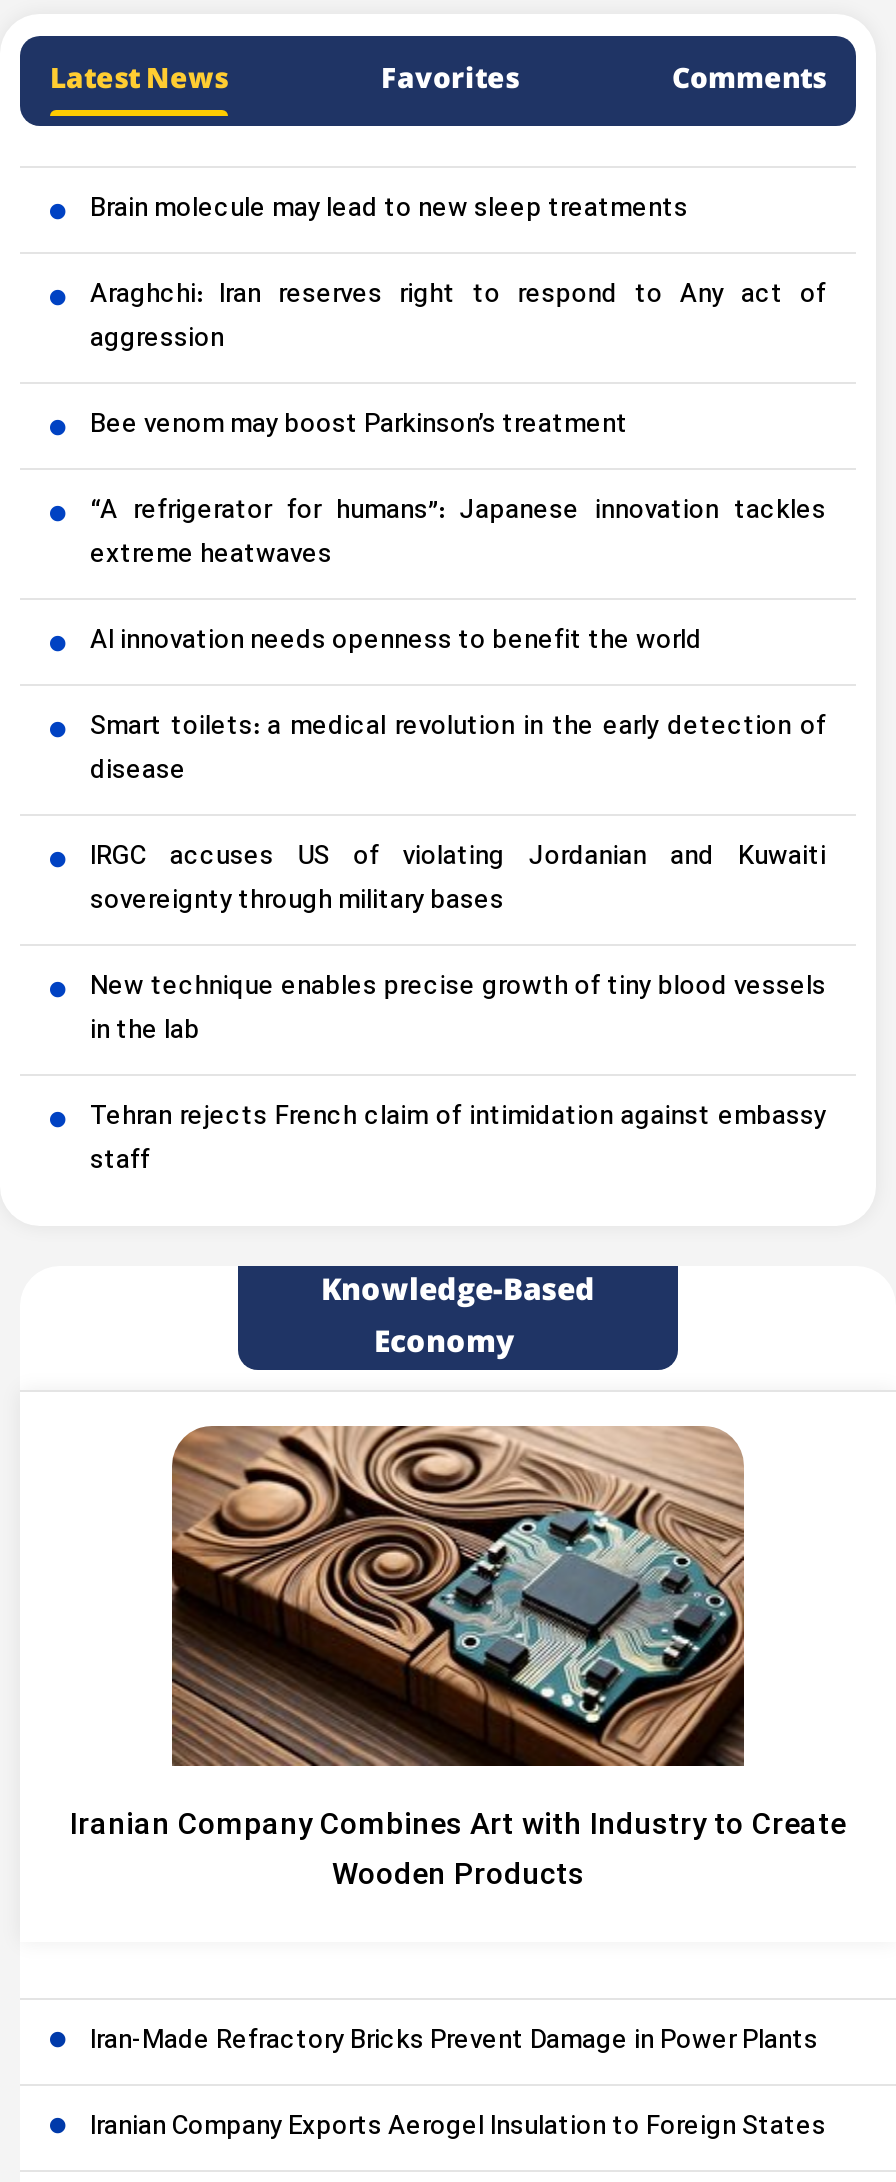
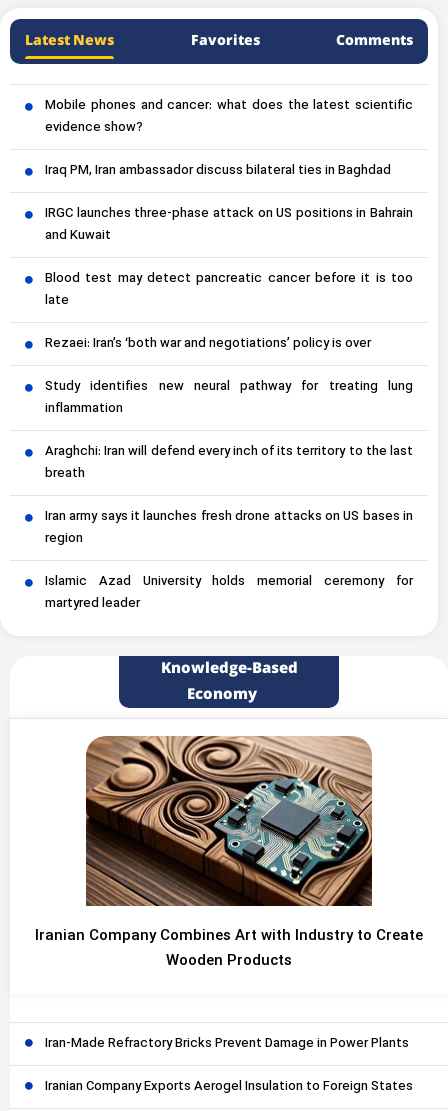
- Brain molecule may lead to new sleep treatments
+ Mobile phones and cancer: what does the latest scientific
+ evidence show?

- Araghchi: Iran reserves right to respond to Any act of
- aggression
+ Iraq PM, Iran ambassador discuss bilateral ties in Baghdad

- Bee venom may boost Parkinson’s treatment
+ IRGC launches three-phase attack on US positions in Bahrain
+ and Kuwait

- “A refrigerator for humans”: Japanese innovation tackles
- extreme heatwaves
+ Blood test may detect pancreatic cancer before it is too
+ late

- AI innovation needs openness to benefit the world
+ Rezaei: Iran’s ‘both war and negotiations’ policy is over

- Smart toilets: a medical revolution in the early detection of
- disease
+ Study identifies new neural pathway for treating lung
+ inflammation

- IRGC accuses US of violating Jordanian and Kuwaiti
- sovereignty through military bases
+ Araghchi: Iran will defend every inch of its territory to the last
+ breath

- New technique enables precise growth of tiny blood vessels
- in the lab
+ Iran army says it launches fresh drone attacks on US bases in
+ region

- Tehran rejects French claim of intimidation against embassy
- staff
+ Islamic Azad University holds memorial ceremony for
+ martyred leader
